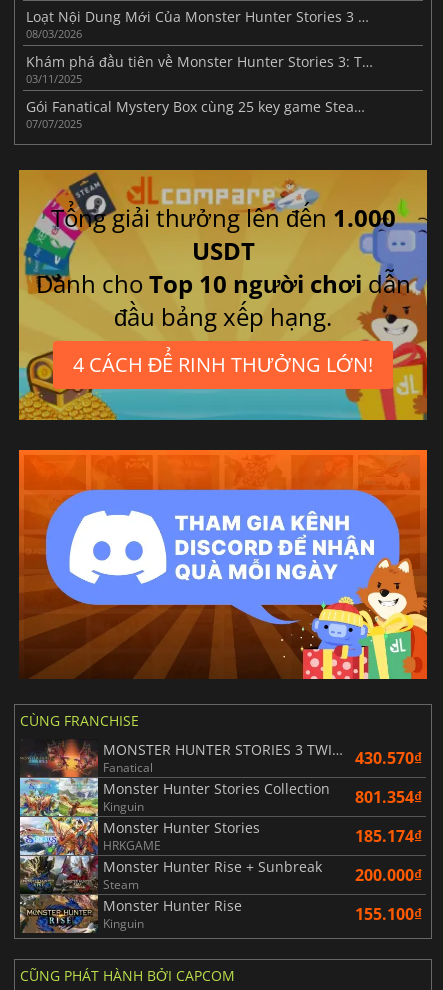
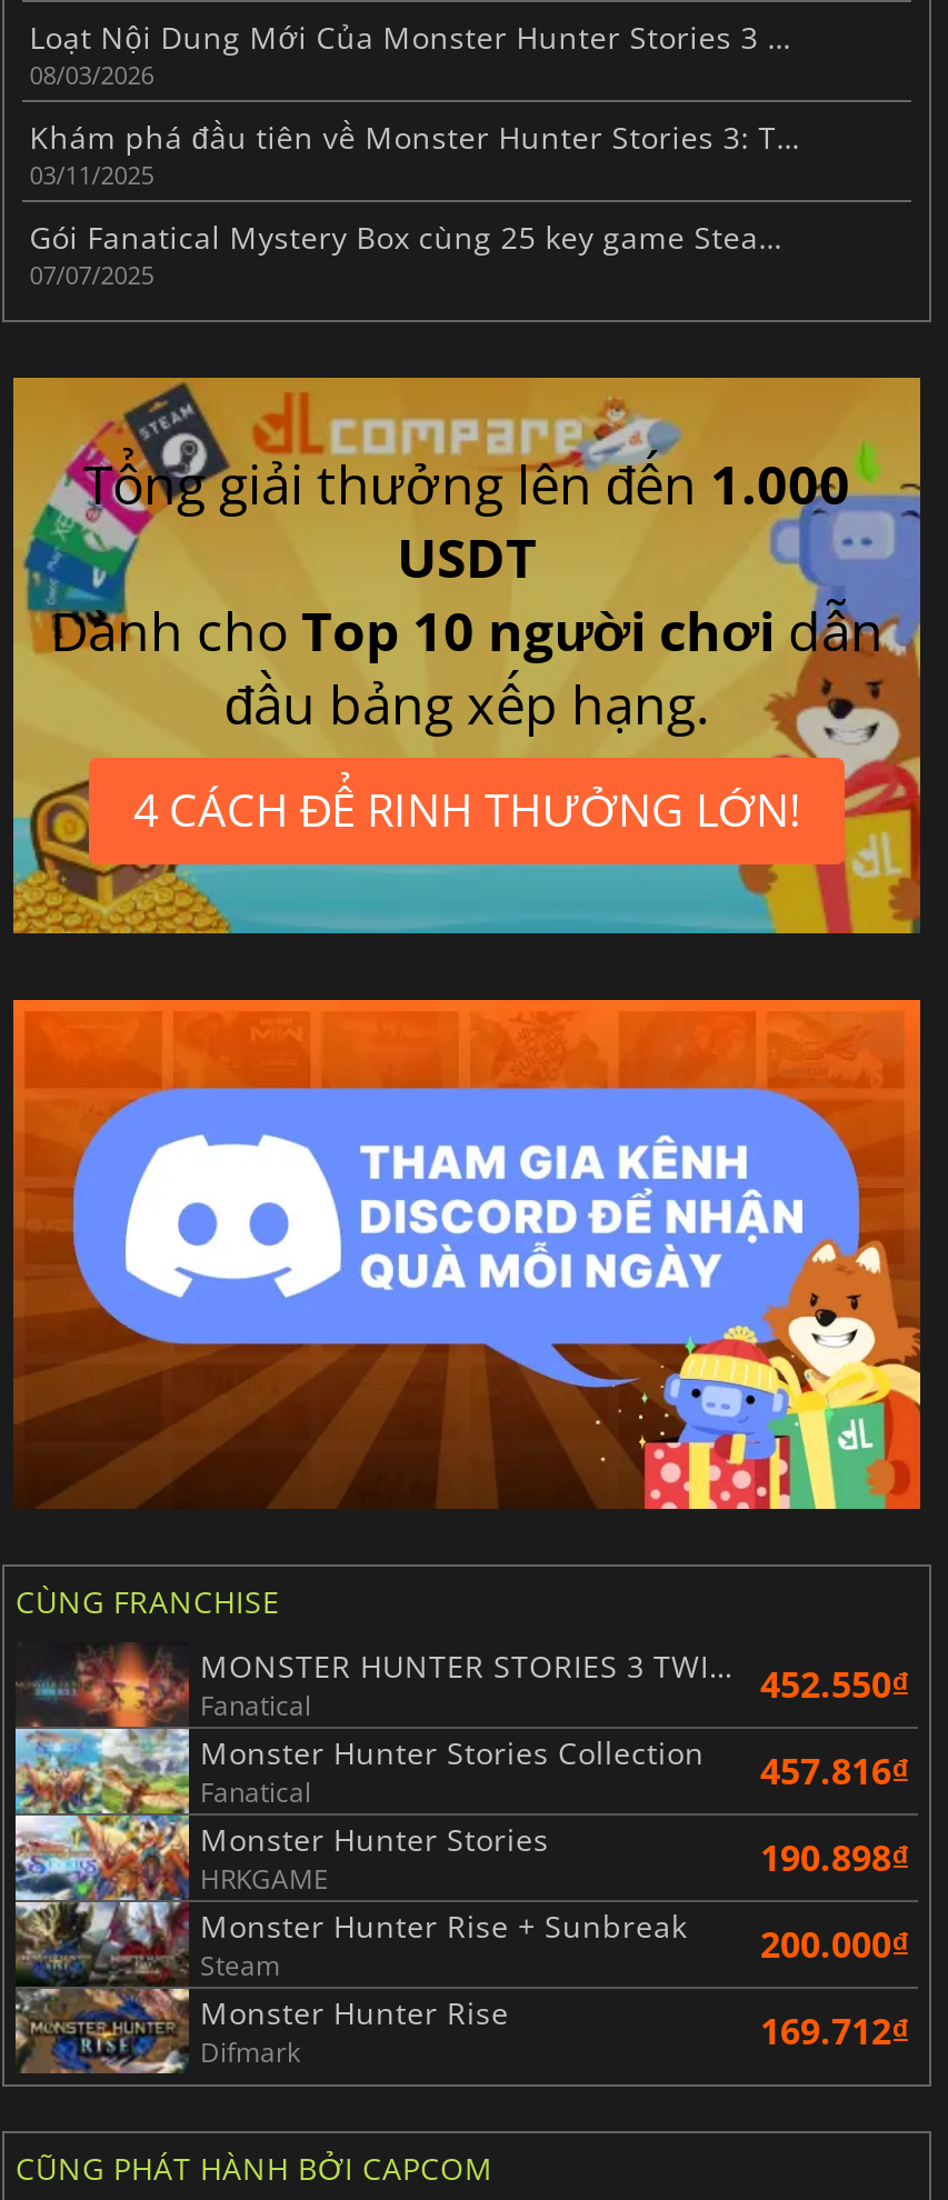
- 430.570₫
+ 452.550₫

- Kinguin
- 801.354₫
+ Fanatical
+ 457.816₫

- 185.174₫
+ 190.898₫

- Kinguin
- 155.100₫
+ Difmark
+ 169.712₫
